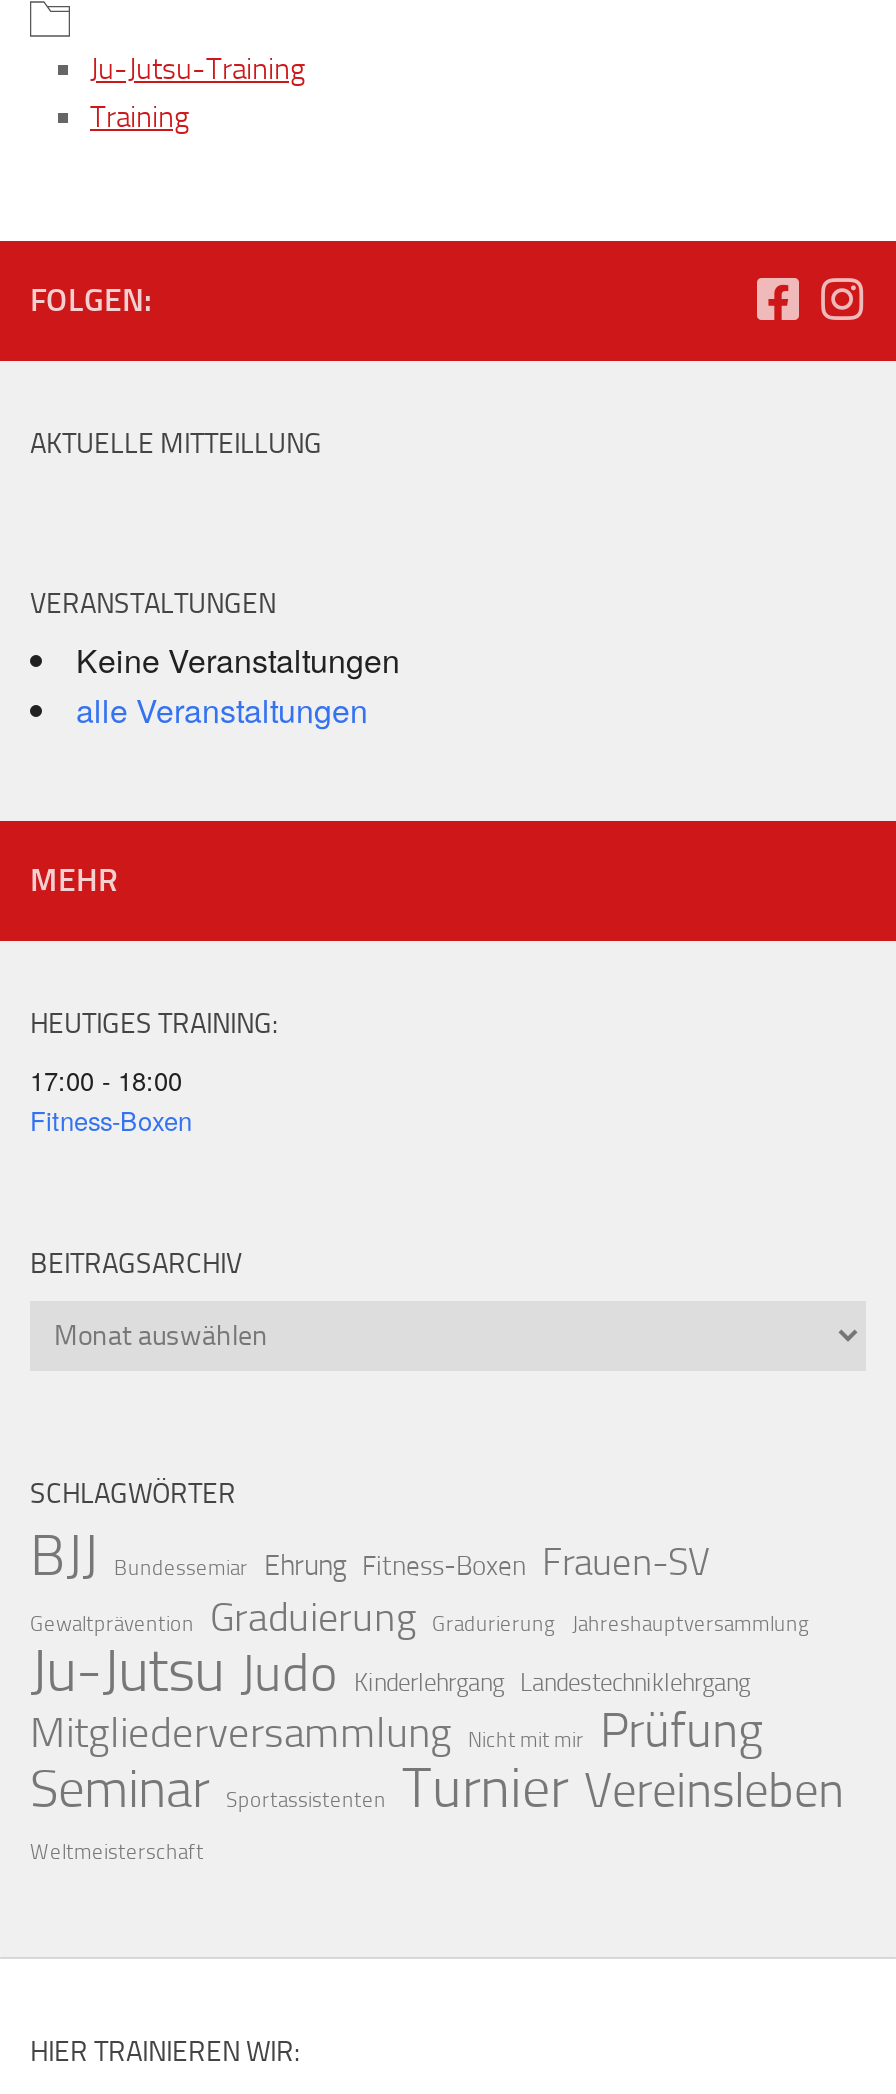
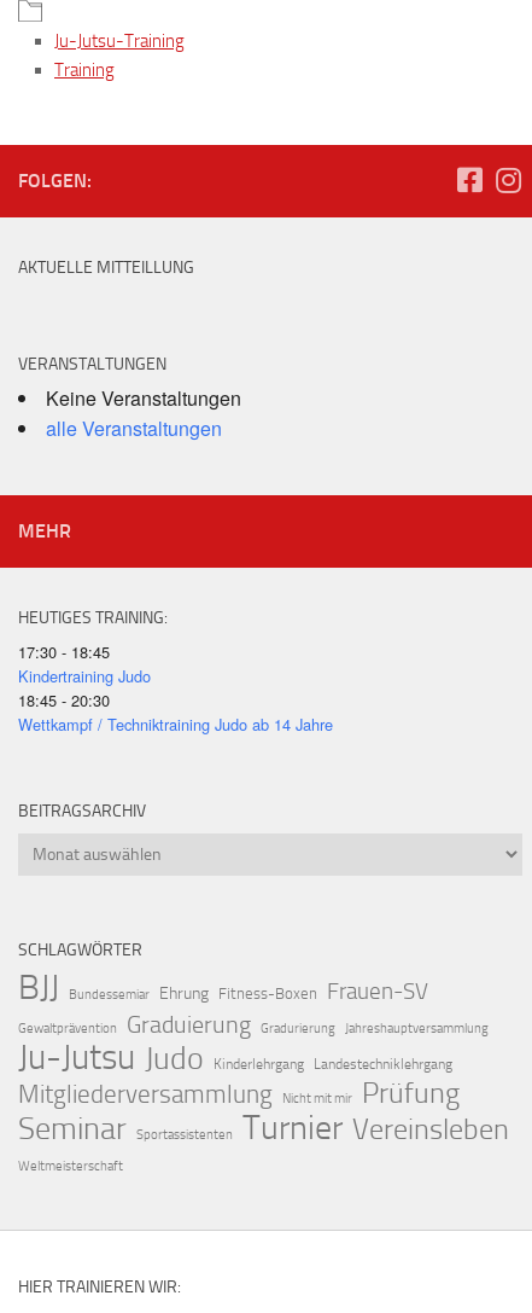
- 17:00 - 18:00
- Fitness-Boxen
+ 17:30 - 18:45
+ Kindertraining Judo
+ 18:45 - 20:30
+ Wettkampf / Techniktraining Judo ab 14 Jahre
